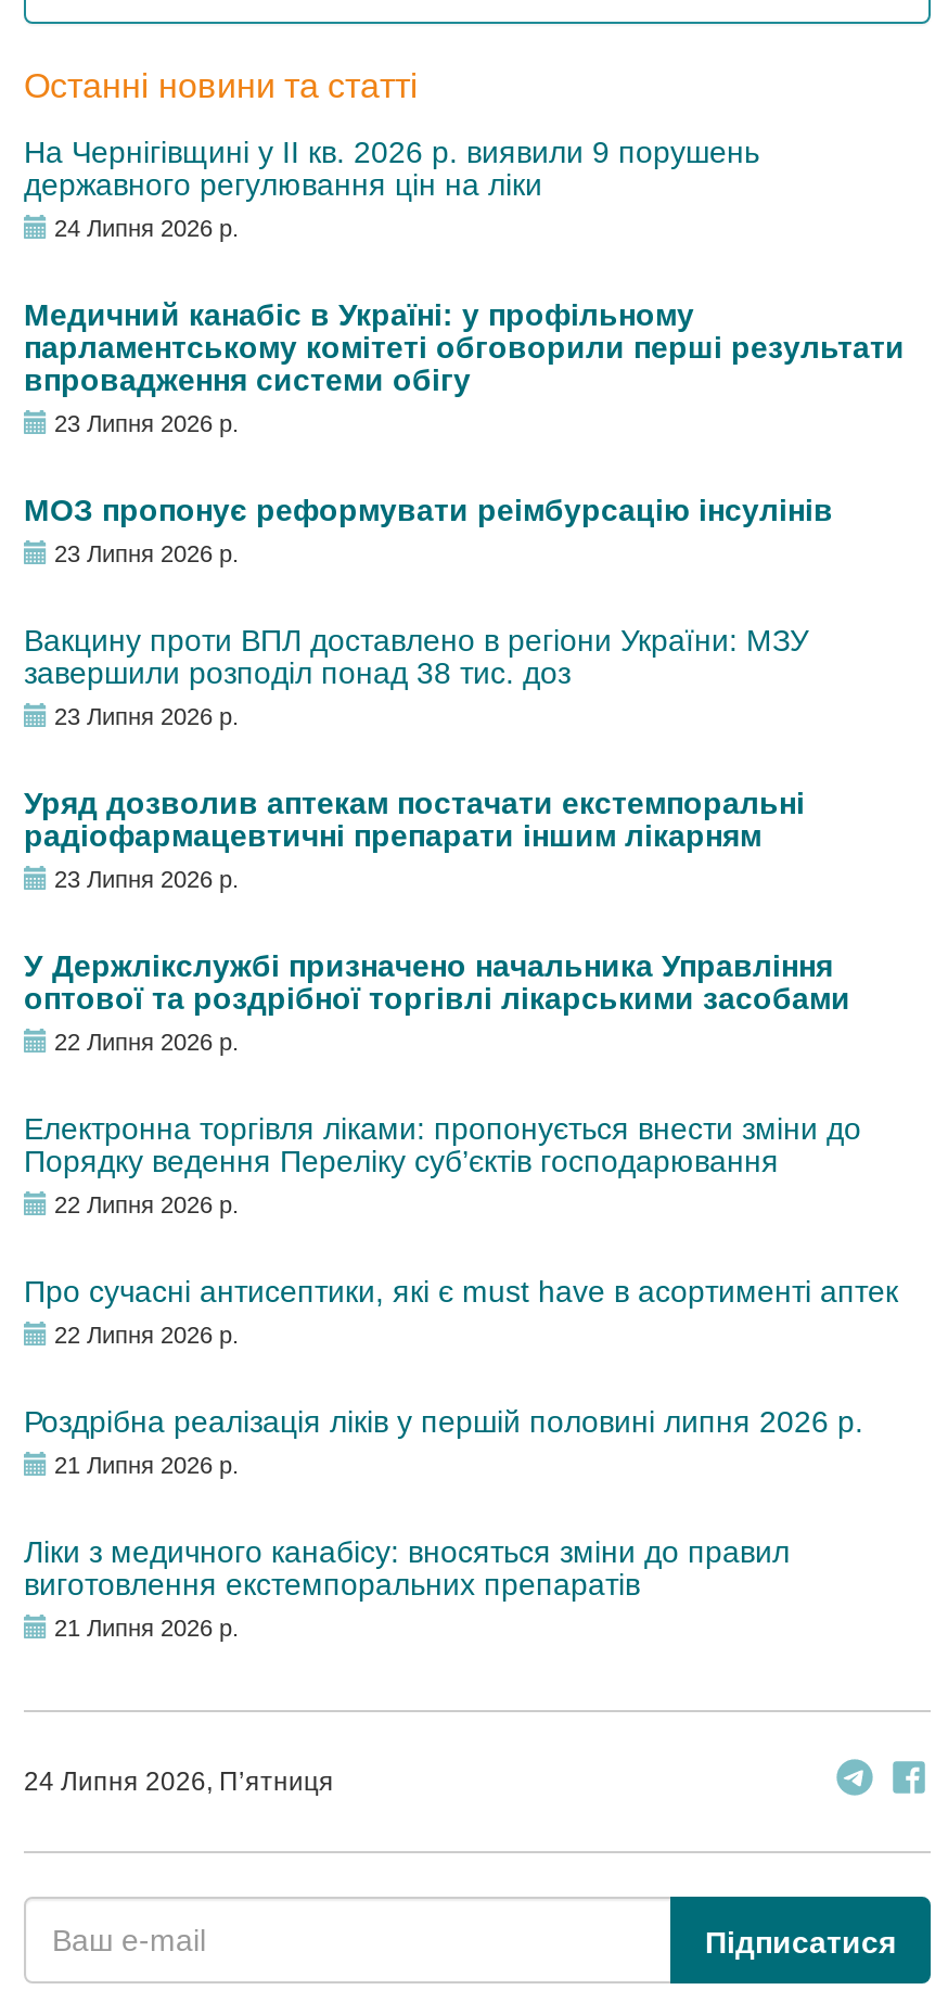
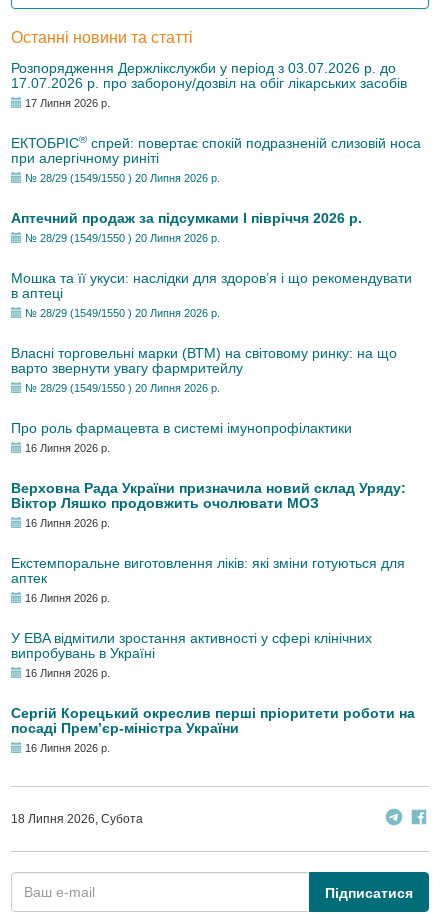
- На Чернігівщині у ІІ кв. 2026 р. виявили 9 порушень
- державного регулювання цін на ліки
- 24 Липня 2026 р.
+ Розпорядження Держлікслужби у період з 03.07.2026 р. до
+ 17.07.2026 р. про заборону/дозвіл на обіг лікарських засобів
+ 17 Липня 2026 р.

- Медичний канабіс в Україні: у профільному
- парламентському комітеті обговорили перші результати
- впровадження системи обігу
- 23 Липня 2026 р.
+ ЕКТОБРІС® спрей: повертає спокій подразненій слизовій носа
+ при алергічному риніті
+ № 28/29 (1549/1550 ) 20 Липня 2026 р.

- МОЗ пропонує реформувати реімбурсацію інсулінів
- 23 Липня 2026 р.
+ Аптечний продаж за підсумками І півріччя 2026 р.
+ № 28/29 (1549/1550 ) 20 Липня 2026 р.

- Вакцину проти ВПЛ доставлено в регіони України: МЗУ
- завершили розподіл понад 38 тис. доз
- 23 Липня 2026 р.
+ Мошка та її укуси: наслідки для здоров’я і що рекомендувати
+ в аптеці
+ № 28/29 (1549/1550 ) 20 Липня 2026 р.

- Уряд дозволив аптекам постачати екстемпоральні
- радіофармацевтичні препарати іншим лікарням
- 23 Липня 2026 р.
+ Власні торговельні марки (ВТМ) на світовому ринку: на що
+ варто звернути увагу фармритейлу
+ № 28/29 (1549/1550 ) 20 Липня 2026 р.

- У Держлікслужбі призначено начальника Управління
- оптової та роздрібної торгівлі лікарськими засобами
- 22 Липня 2026 р.
+ Про роль фармацевта в системі імунопрофілактики
+ 16 Липня 2026 р.

- Електронна торгівля ліками: пропонується внести зміни до
- Порядку ведення Переліку суб’єктів господарювання
- 22 Липня 2026 р.
+ Верховна Рада України призначила новий склад Уряду:
+ Віктор Ляшко продовжить очолювати МОЗ
+ 16 Липня 2026 р.

- Про сучасні антисептики, які є must have в асортименті аптек
- 22 Липня 2026 р.
+ Екстемпоральне виготовлення ліків: які зміни готуються для
+ аптек
+ 16 Липня 2026 р.

- Роздрібна реалізація ліків у першій половині липня 2026 р.
- 21 Липня 2026 р.
+ У EBA відмітили зростання активності у сфері клінічних
+ випробувань в Україні
+ 16 Липня 2026 р.

- Ліки з медичного канабісу: вносяться зміни до правил
- виготовлення екстемпоральних препаратів
- 21 Липня 2026 р.
+ Сергій Корецький окреслив перші пріоритети роботи на
+ посаді Прем’єр-міністра України
+ 16 Липня 2026 р.

- 24 Липня 2026, П’ятниця
+ 18 Липня 2026, Субота
